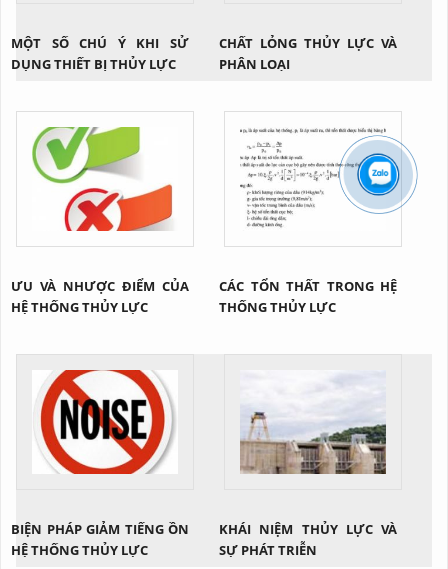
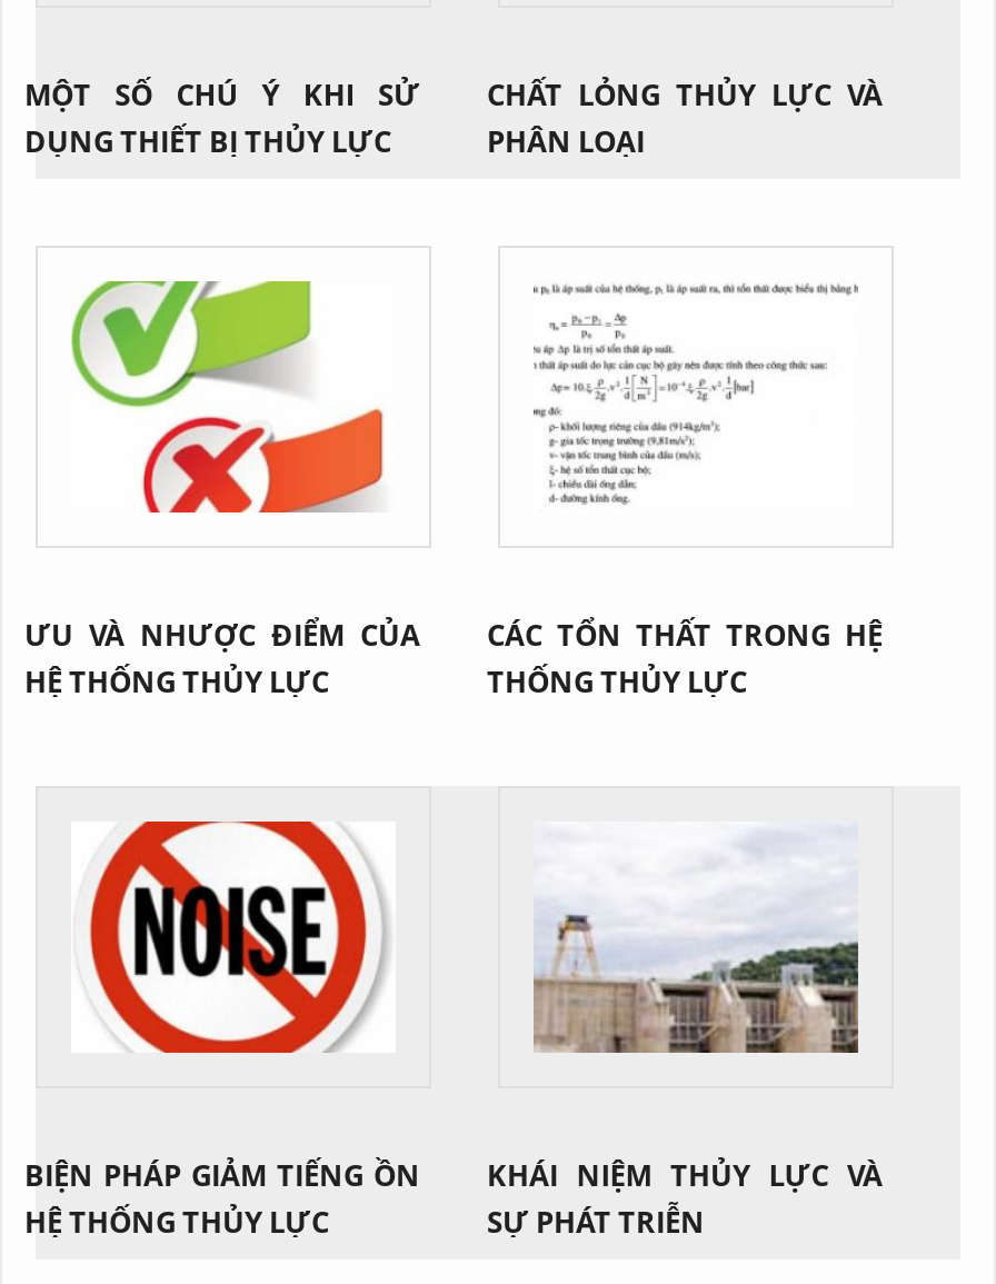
- [image]
